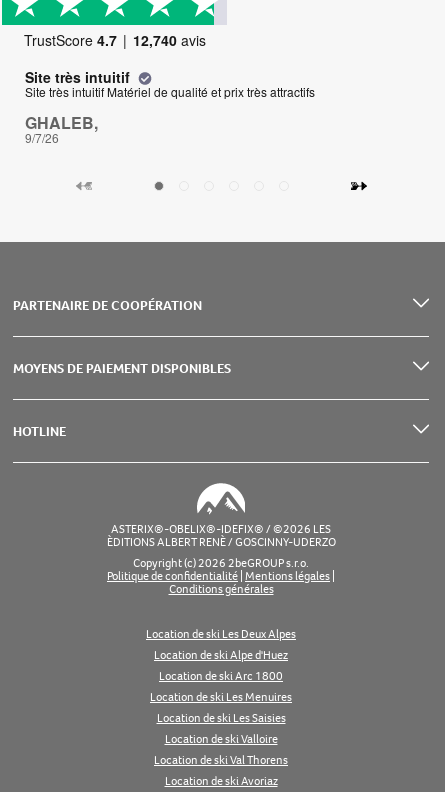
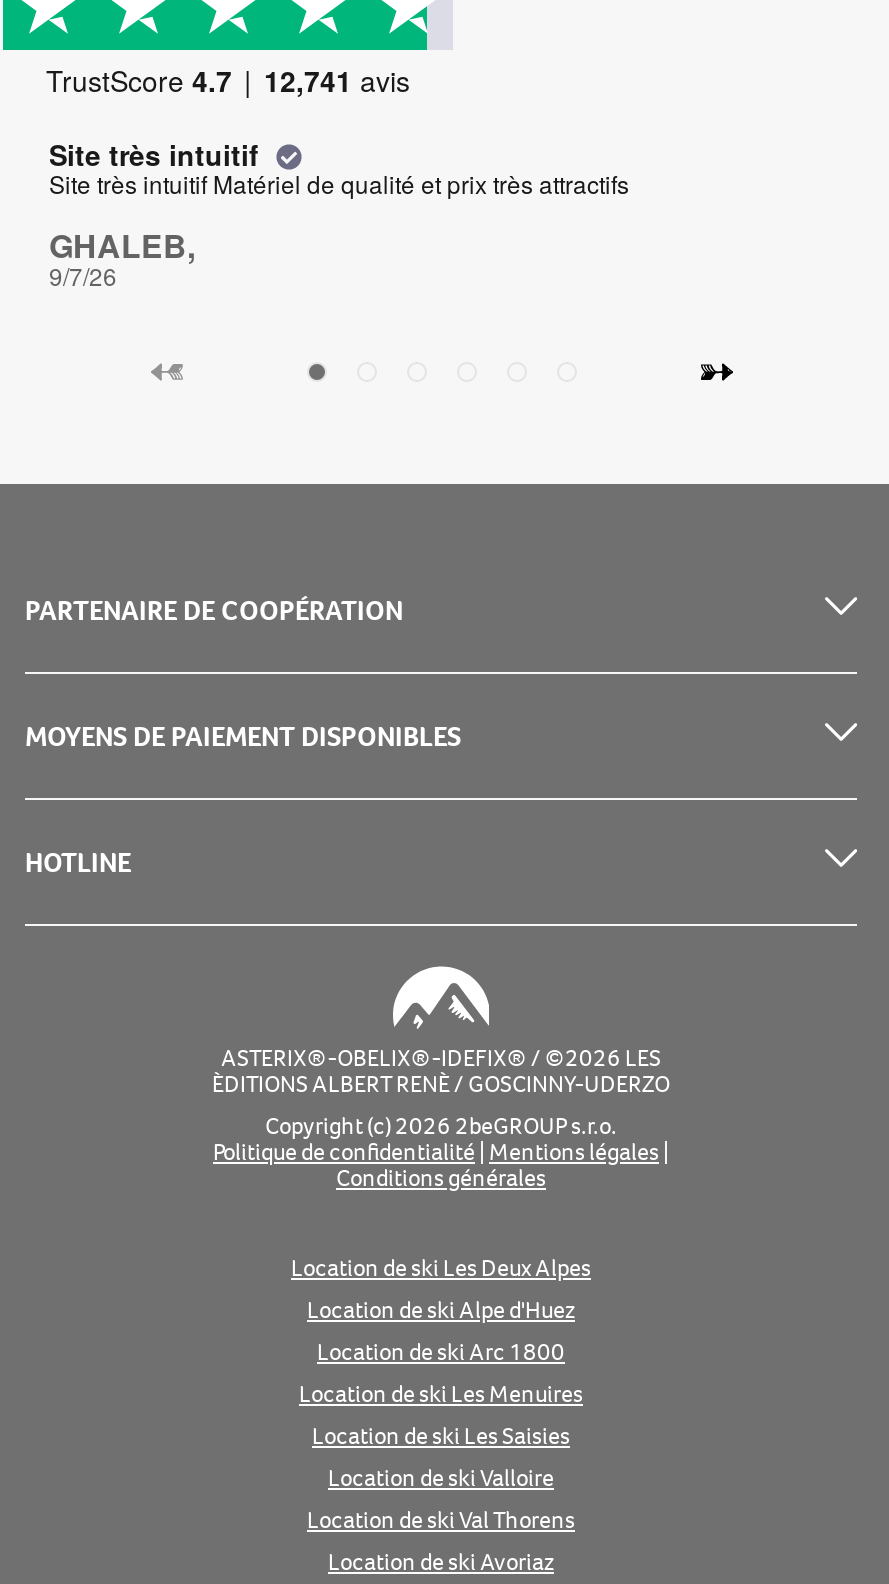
- TrustScore 4.7 12,740 avis
+ TrustScore 4.7 12,741 avis
